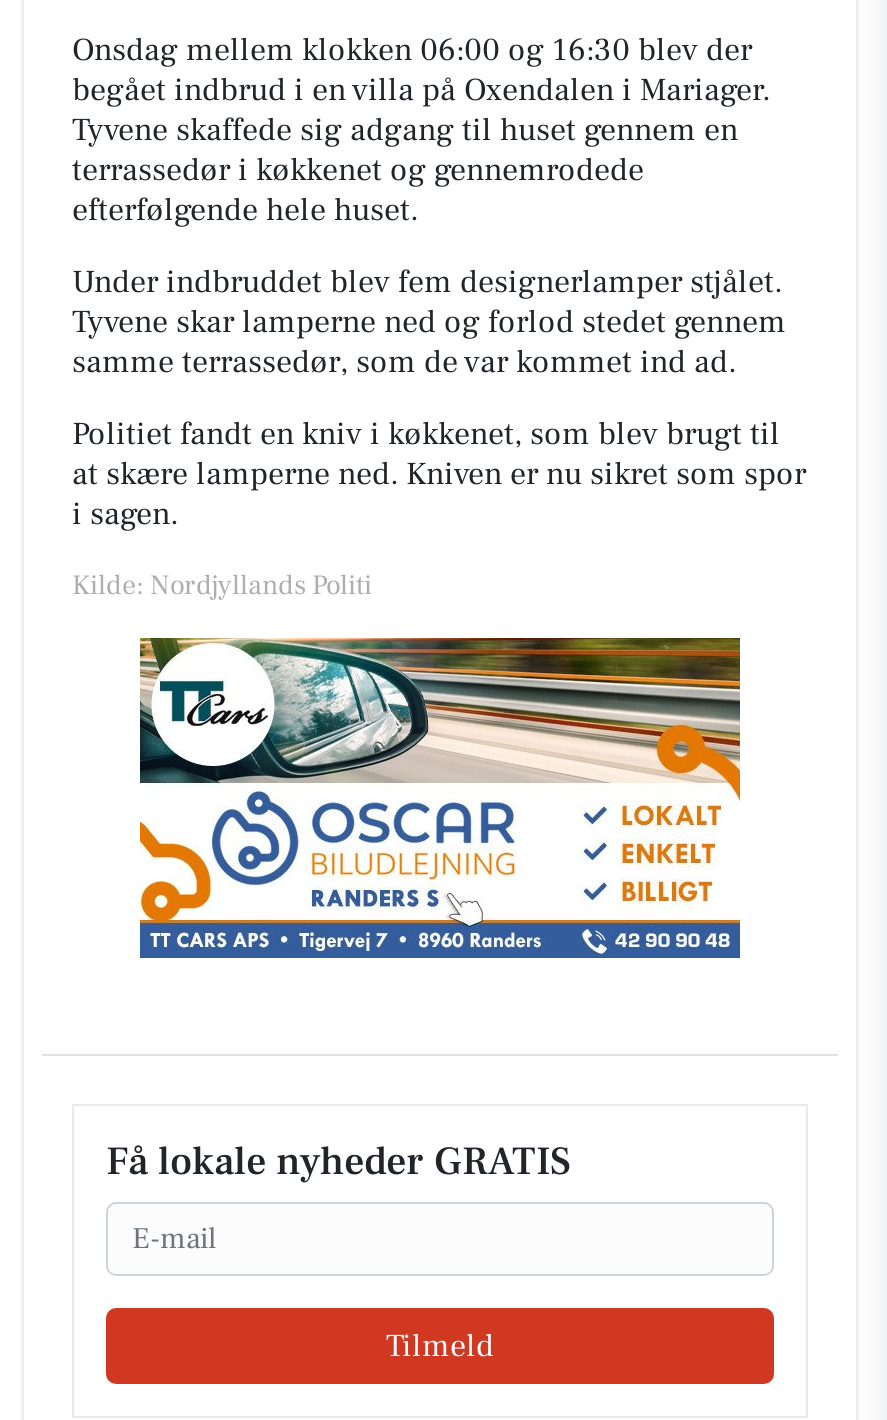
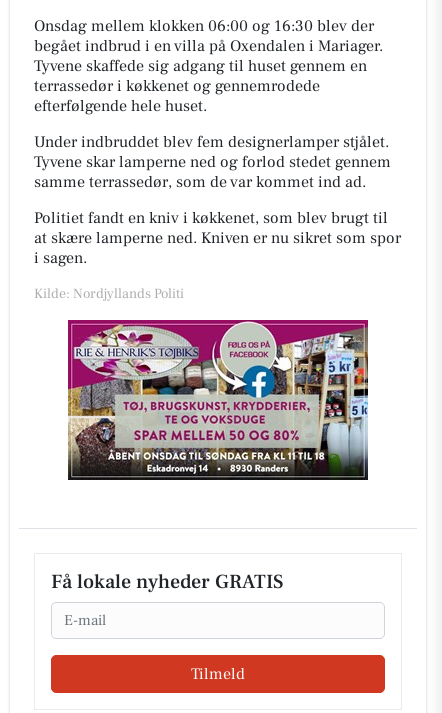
- [image]
+ [image]
